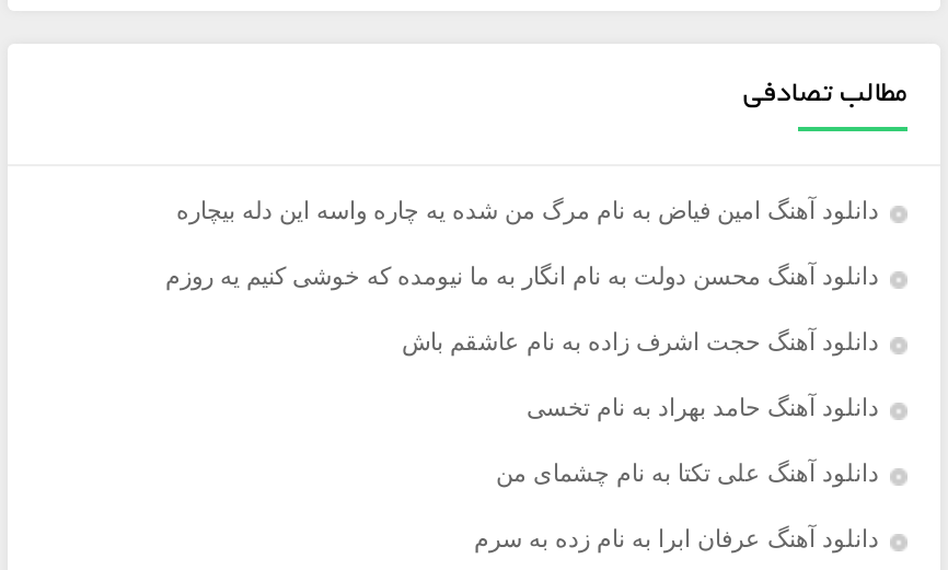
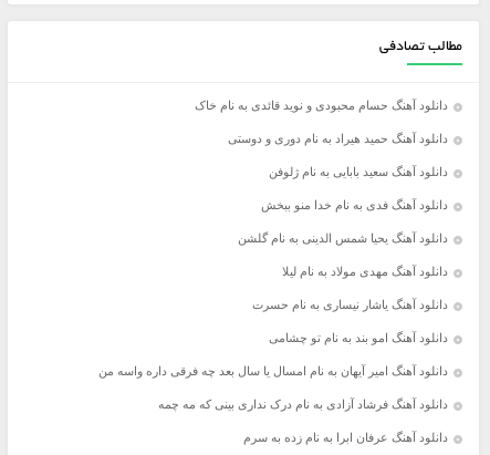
- دانلود آهنگ امین فیاض به نام مرگ من شده یه چاره واسه این دله بیچاره
- دانلود آهنگ محسن دولت به نام انگار به ما نیومده که خوشی کنیم یه روزم
- دانلود آهنگ حجت اشرف زاده به نام عاشقم باش
- دانلود آهنگ حامد بهراد به نام تخسی
- دانلود آهنگ علی تکتا به نام چشمای من
+ دانلود آهنگ حسام محبودی و نوید قائدی به نام خاک
+ دانلود آهنگ حمید هیراد به نام دوری و دوستی
+ دانلود آهنگ سعید بابایی به نام ژلوفن
+ دانلود آهنگ فدی به نام خدا منو ببخش
+ دانلود آهنگ یحیا شمس الدینی به نام گلشن
+ دانلود آهنگ مهدی مولاد به نام لیلا
+ دانلود آهنگ یاشار نیساری به نام حسرت
+ دانلود آهنگ امو بند به نام تو چشامی
+ دانلود آهنگ امیر آیهان به نام امسال یا سال بعد چه فرقی داره واسه من
+ دانلود آهنگ فرشاد آزادی به نام درک نداری بینی که مه چمه
